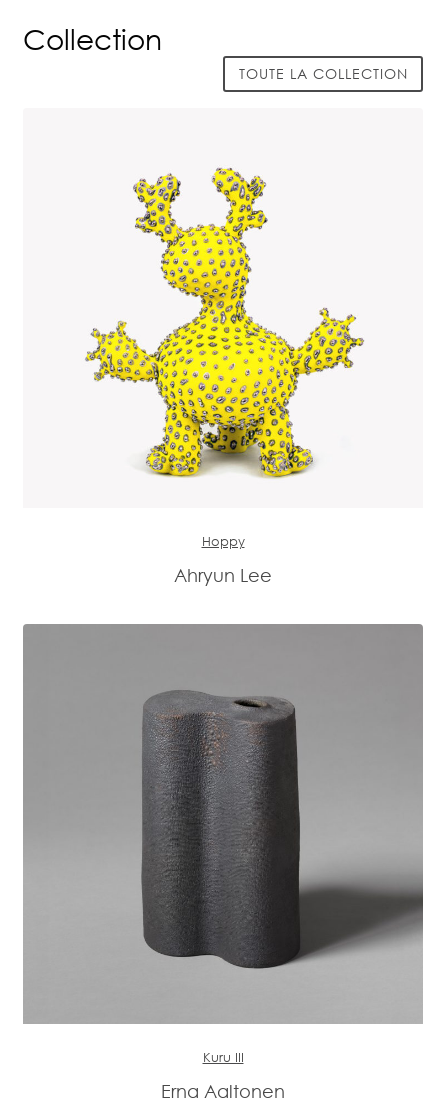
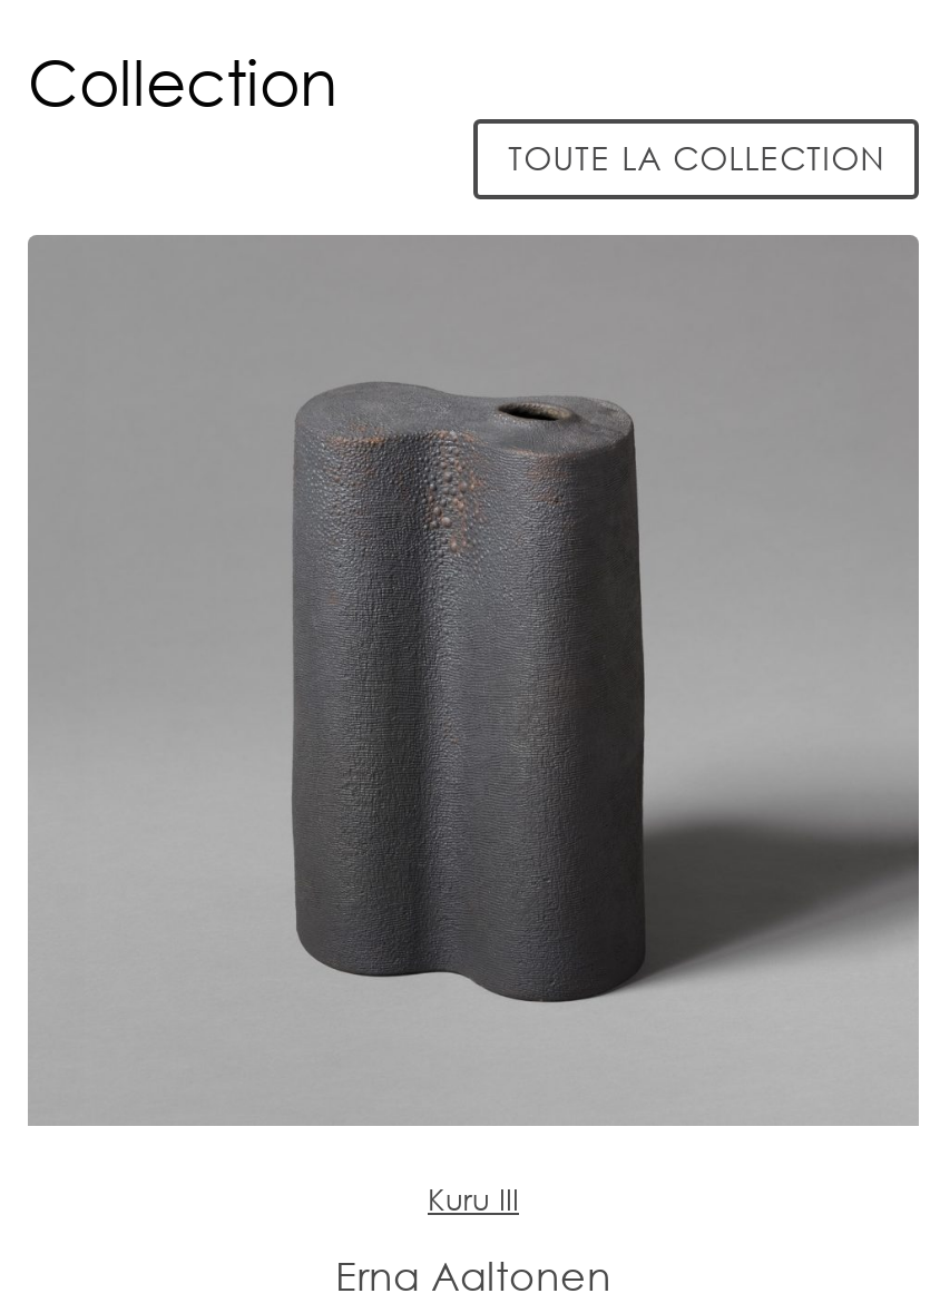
- [image]

- Hoppy
- Ahryun Lee
